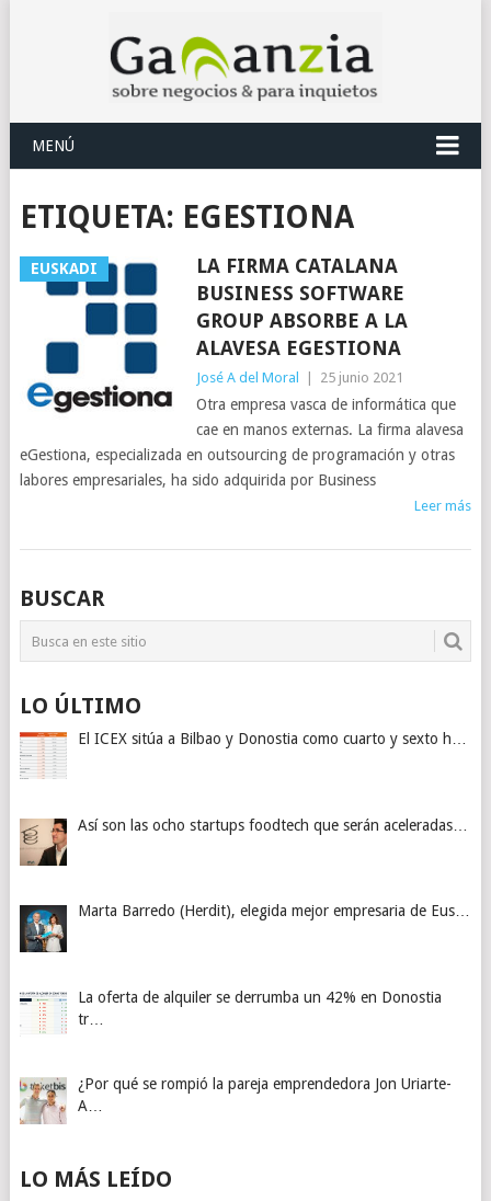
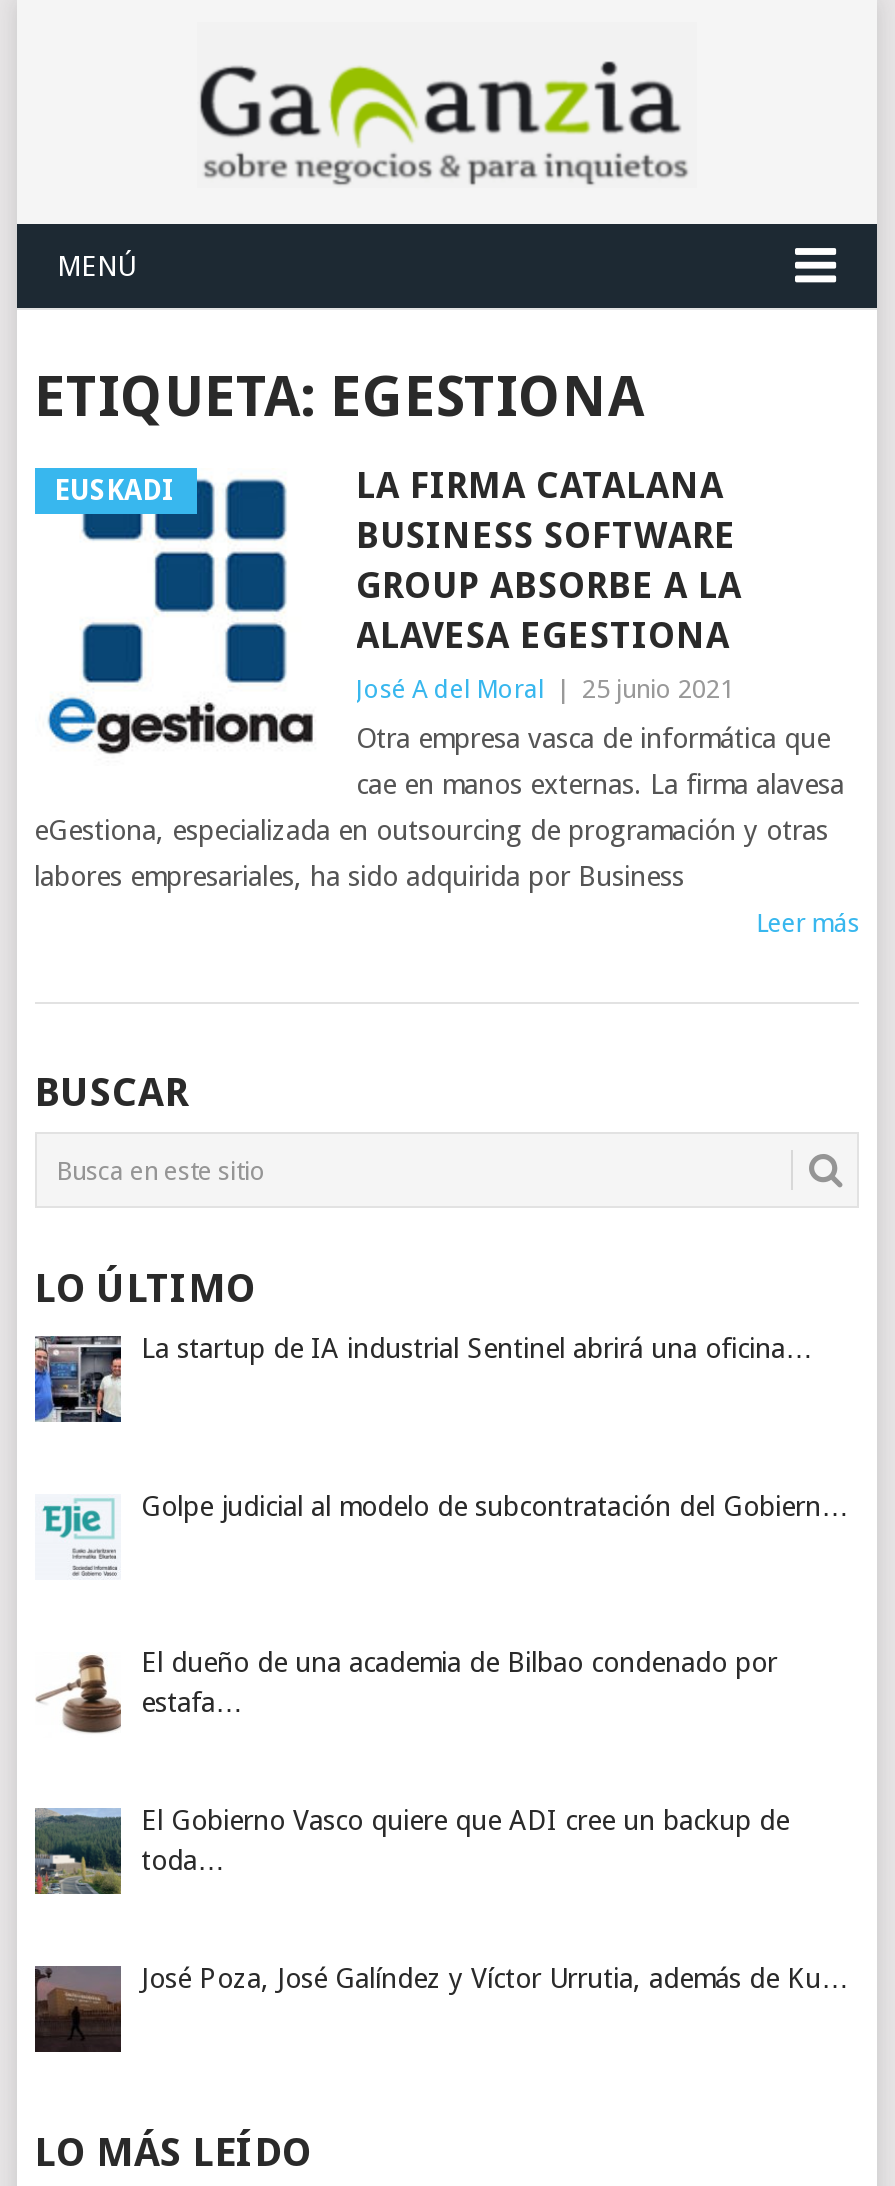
- [image]
- El ICEX sitúa a Bilbao y Donostia como cuarto y sexto h…
+ [image]
+ La startup de IA industrial Sentinel abrirá una oficina…

- [image]
- Así son las ocho startups foodtech que serán aceleradas…
+ [image]
+ Golpe judicial al modelo de subcontratación del Gobiern…

- [image]
- Marta Barredo (Herdit), elegida mejor empresaria de Eus…
+ [image]
+ El dueño de una academia de Bilbao condenado por
+ estafa…

- [image]
- La oferta de alquiler se derrumba un 42% en Donostia
- tr…
+ [image]
+ El Gobierno Vasco quiere que ADI cree un backup de
+ toda…

- [image]
- ¿Por qué se rompió la pareja emprendedora Jon Uriarte-
- A…
+ [image]
+ José Poza, José Galíndez y Víctor Urrutia, además de Ku…
